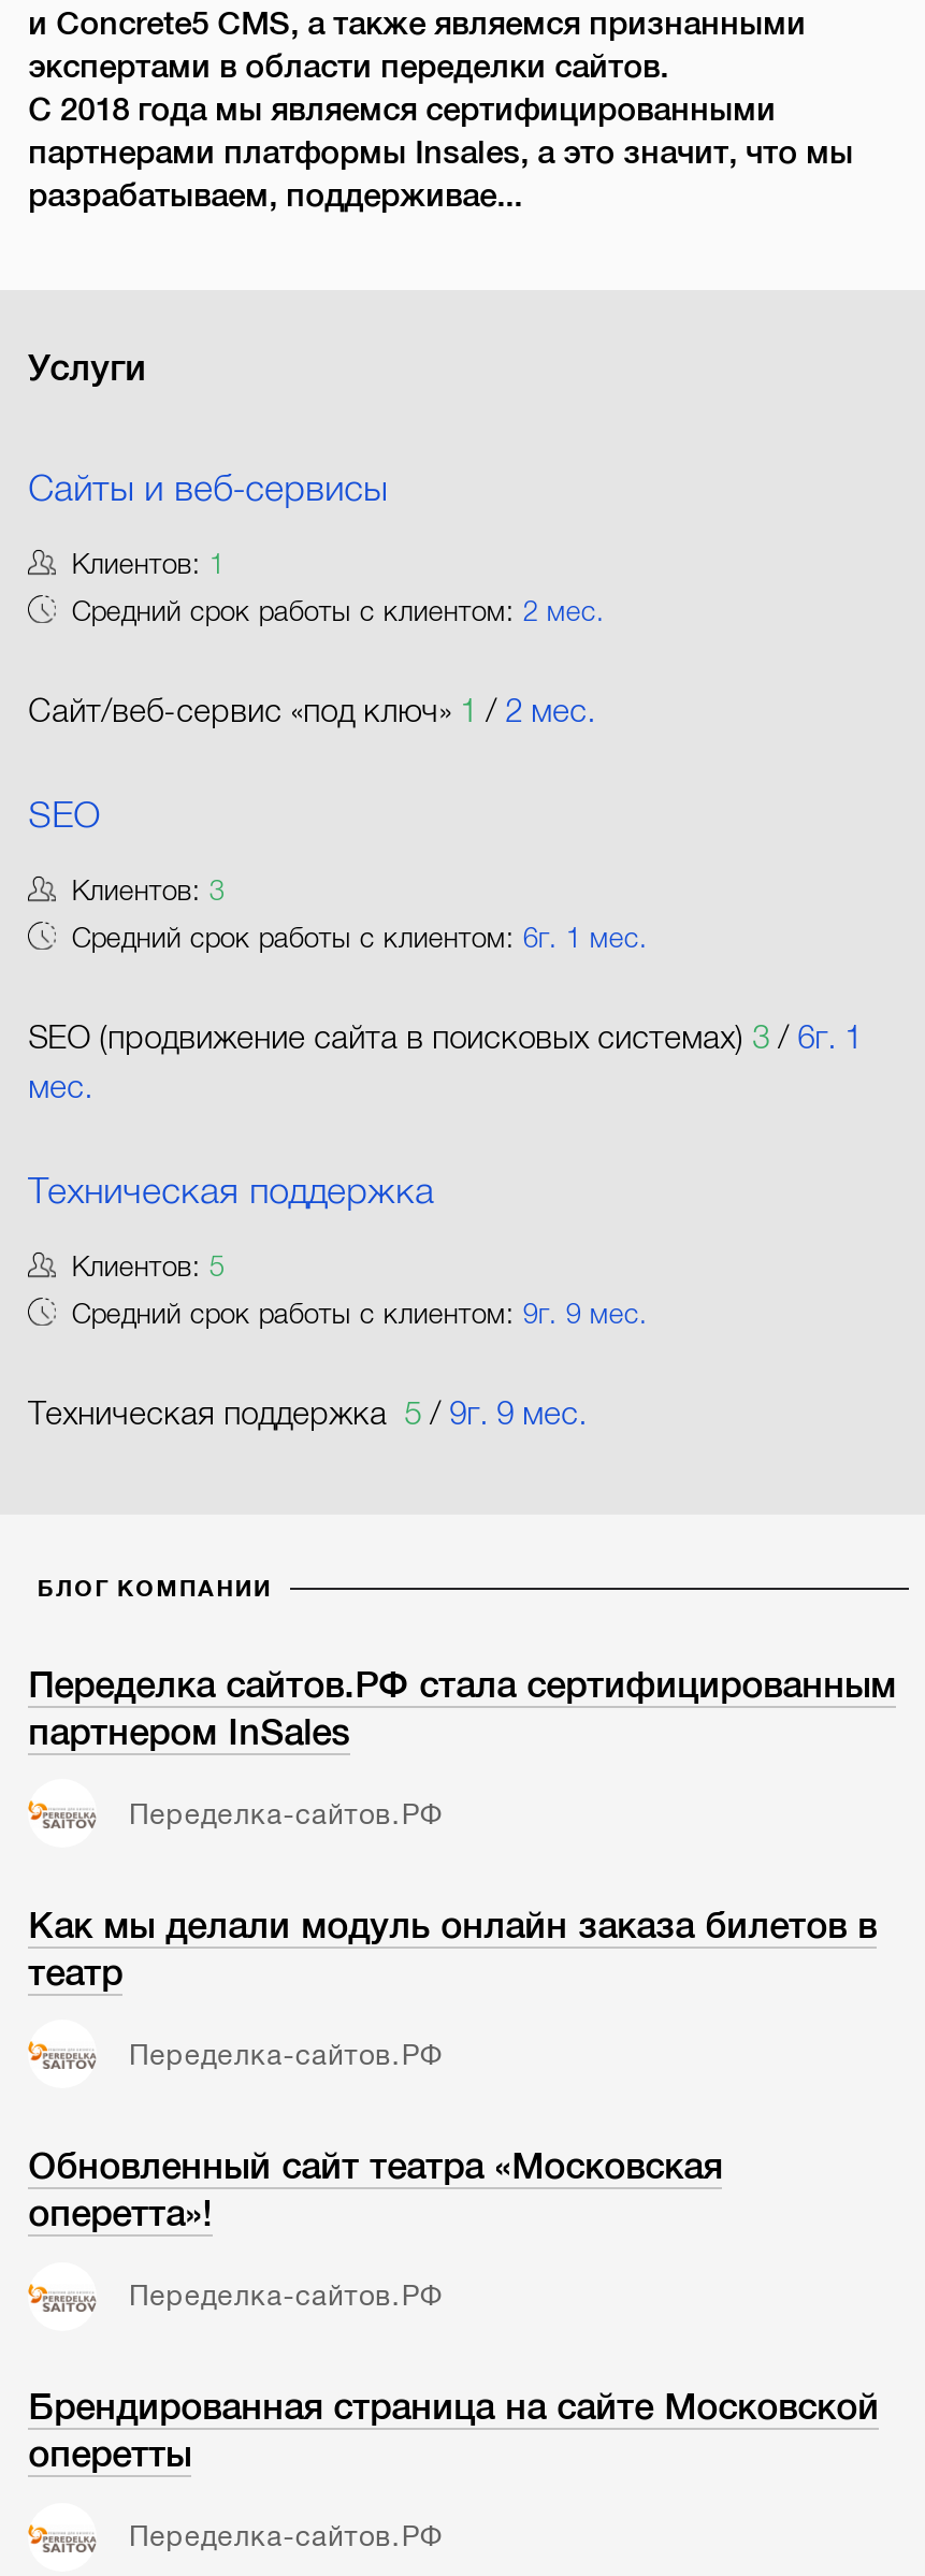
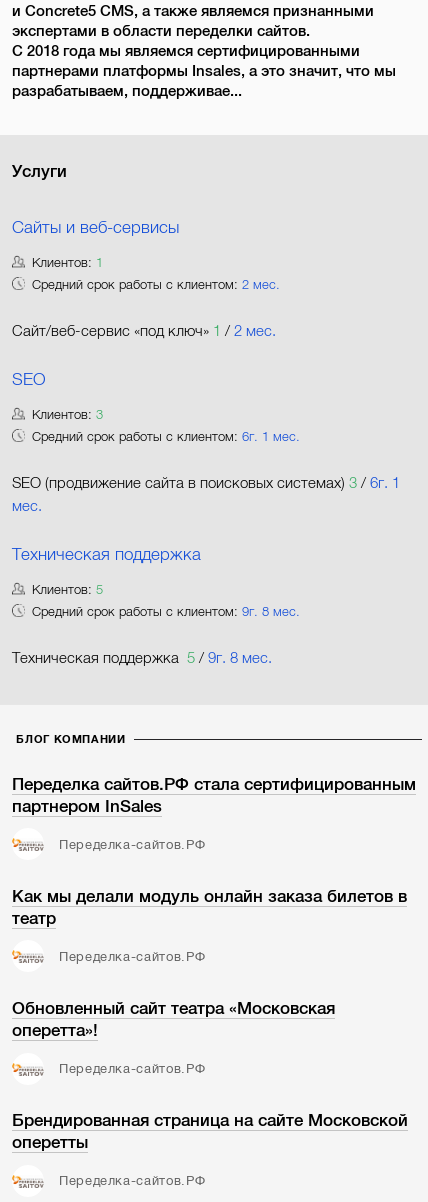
- Средний срок работы с клиентом: 9г. 9 мес.
+ Средний срок работы с клиентом: 9г. 8 мес.

- Техническая поддержка 5 / 9г. 9 мес.
+ Техническая поддержка 5 / 9г. 8 мес.
